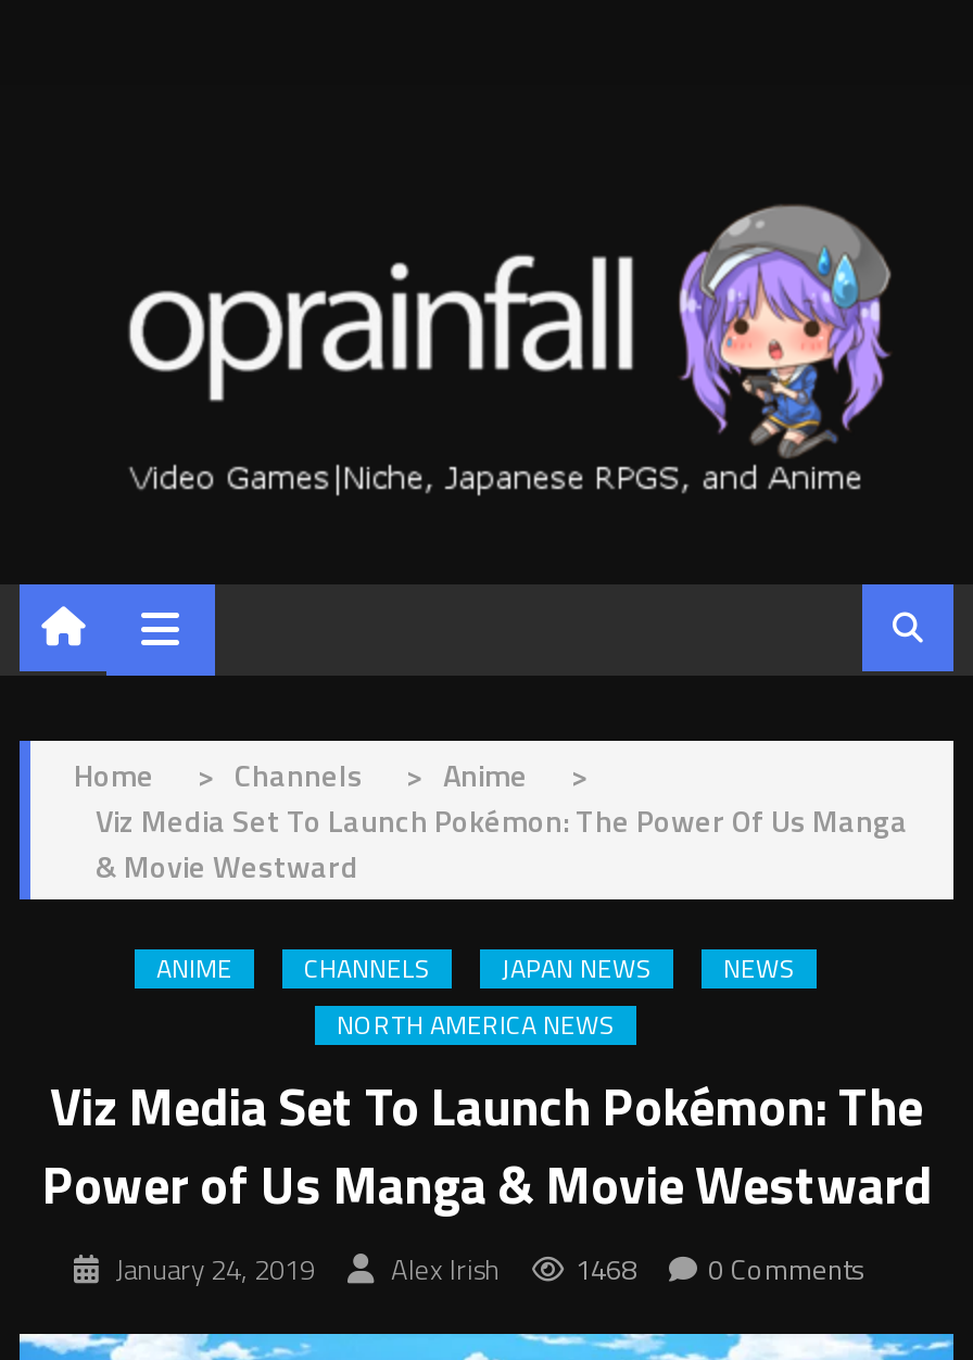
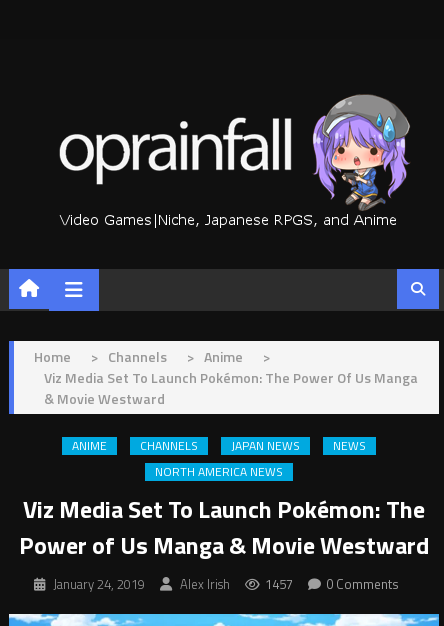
- January 24, 2019 Alex Irish 1468 0 Comments
+ January 24, 2019 Alex Irish 1457 0 Comments
